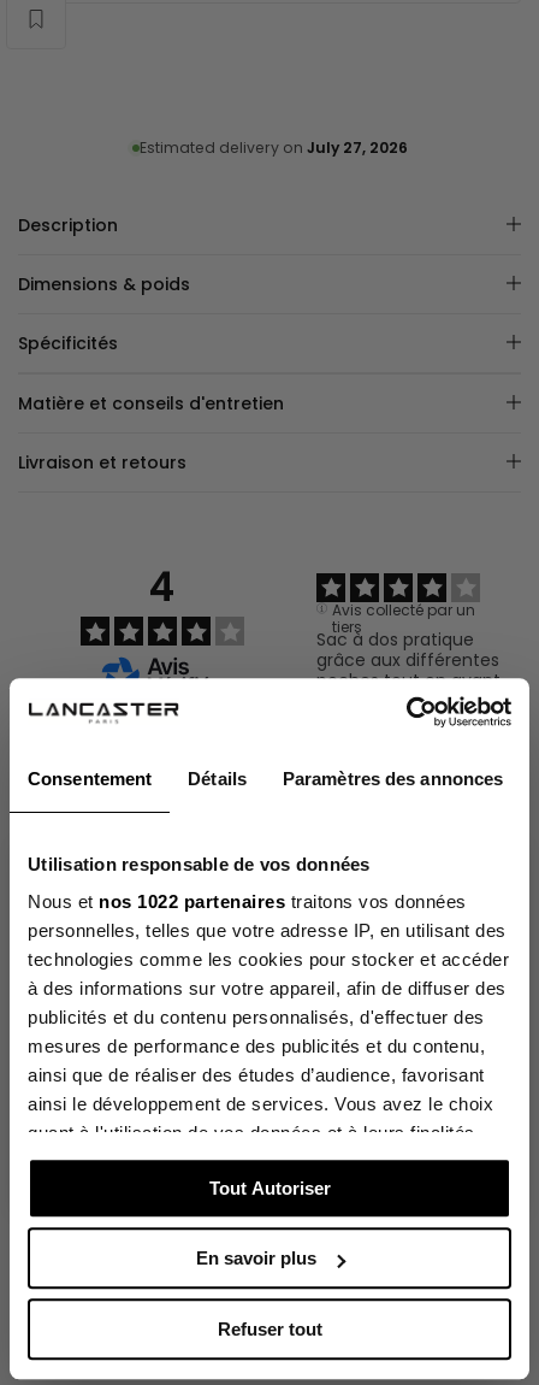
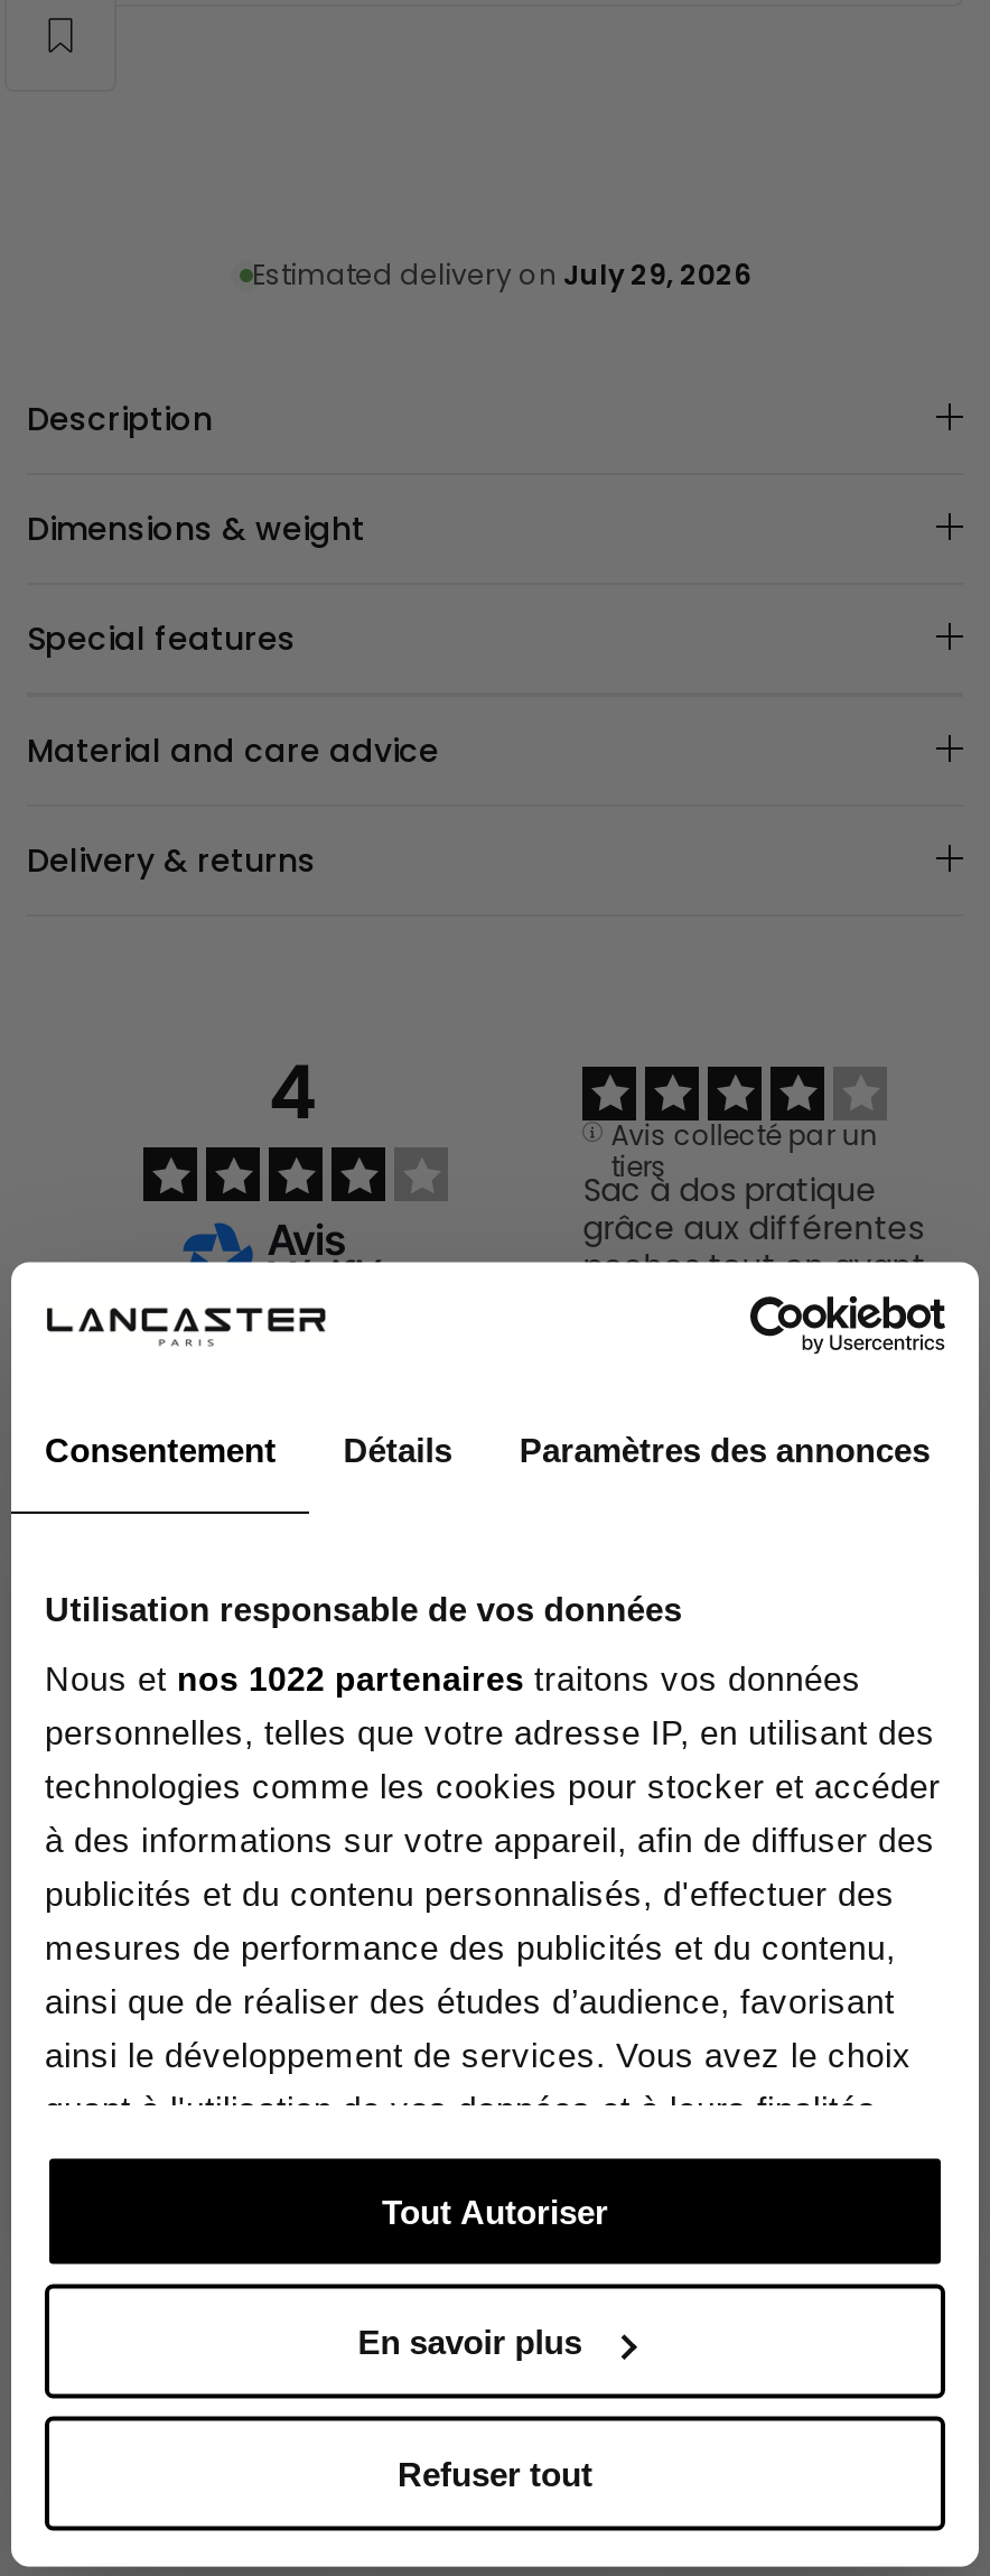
- Estimated delivery on July 27, 2026
+ Estimated delivery on July 29, 2026

- Dimensions & poids
+ Dimensions & weight

- Spécificités
+ Special features

- Matière et conseils d'entretien
+ Material and care advice

- Livraison et retours
+ Delivery & returns
